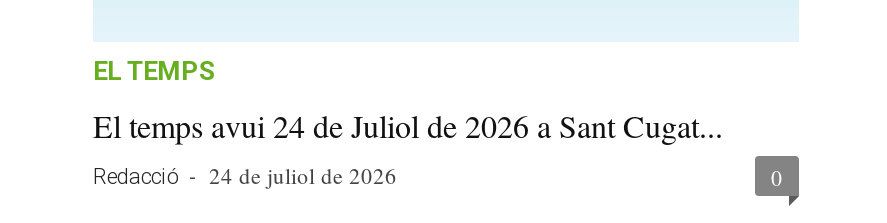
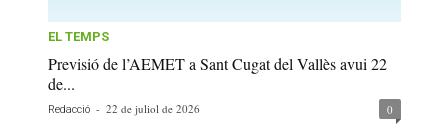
- El temps avui 24 de Juliol de 2026 a Sant Cugat...
- Redacció - 24 de juliol de 2026
+ Previsió de l’AEMET a Sant Cugat del Vallès avui 22
+ de...
+ Redacció - 22 de juliol de 2026
